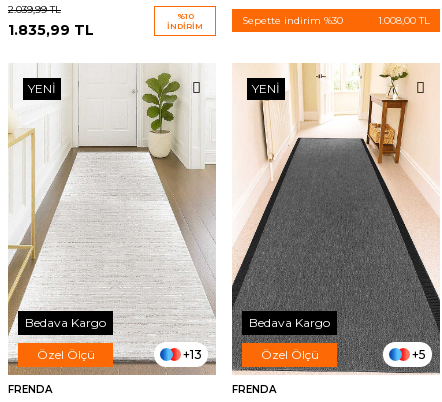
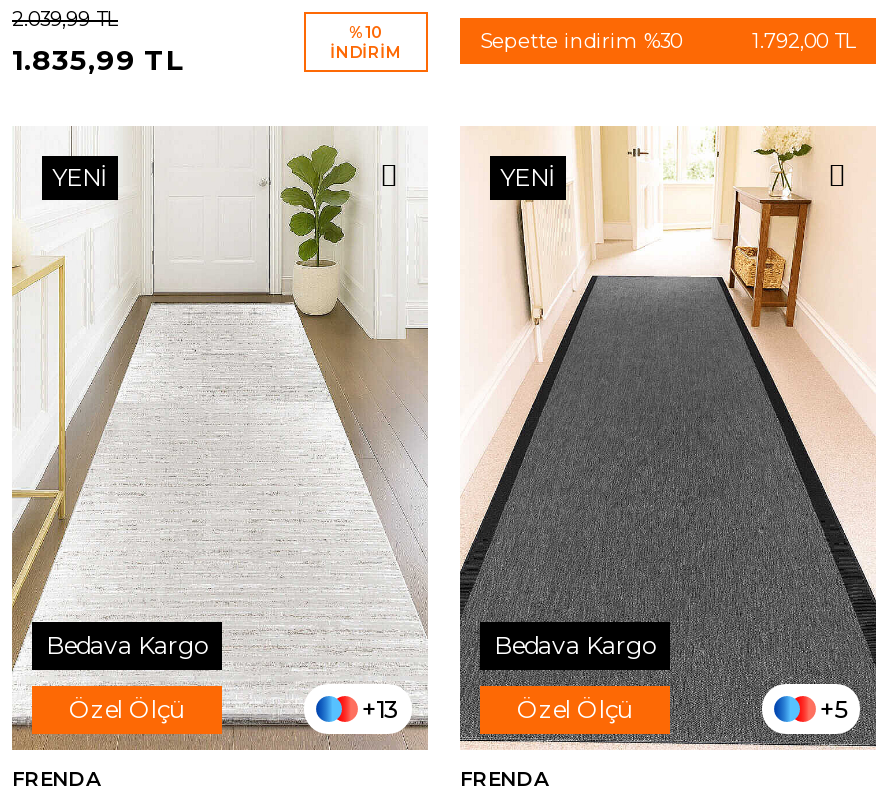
- 1.008,00 TL
+ 1.792,00 TL
